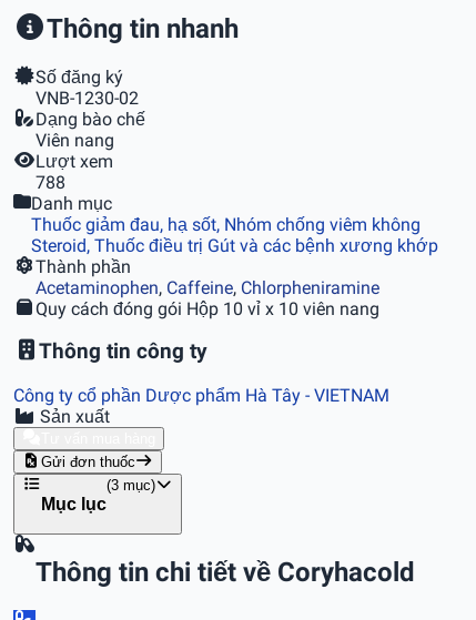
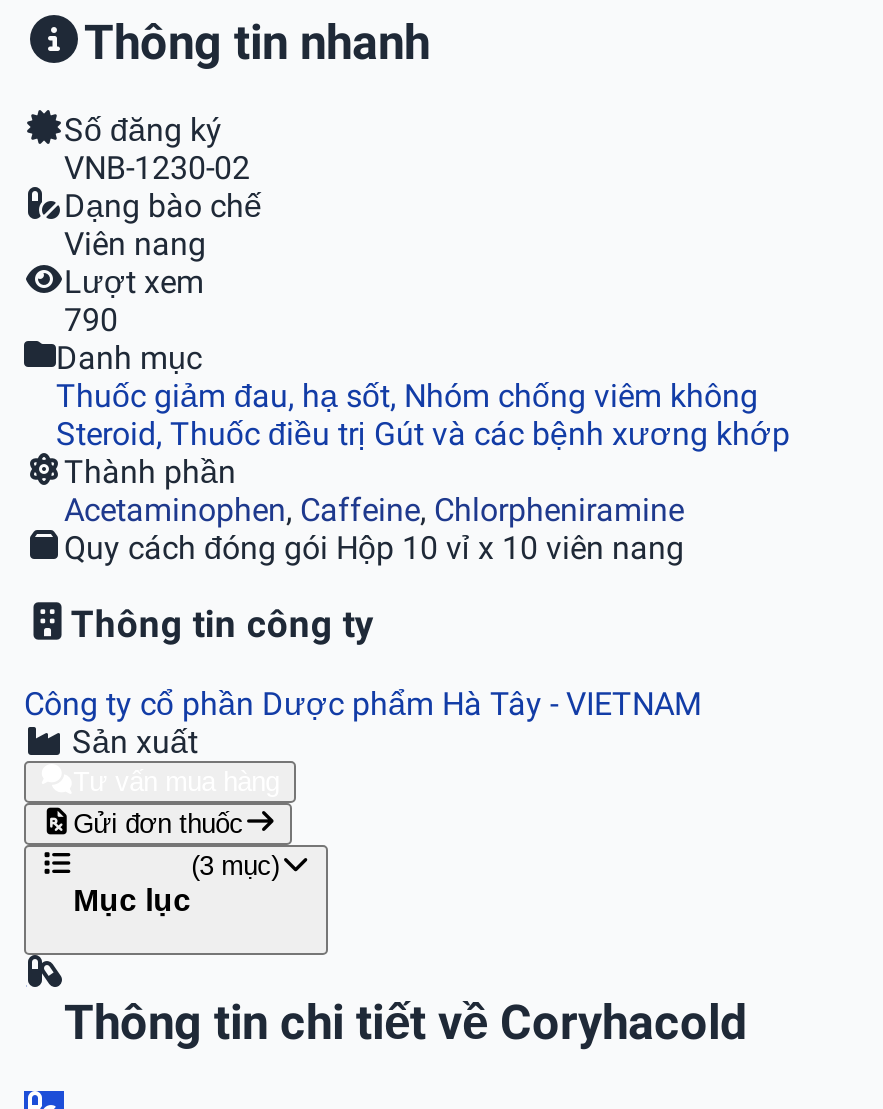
- 788
+ 790
